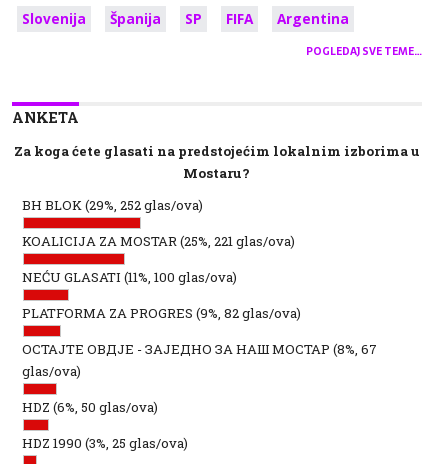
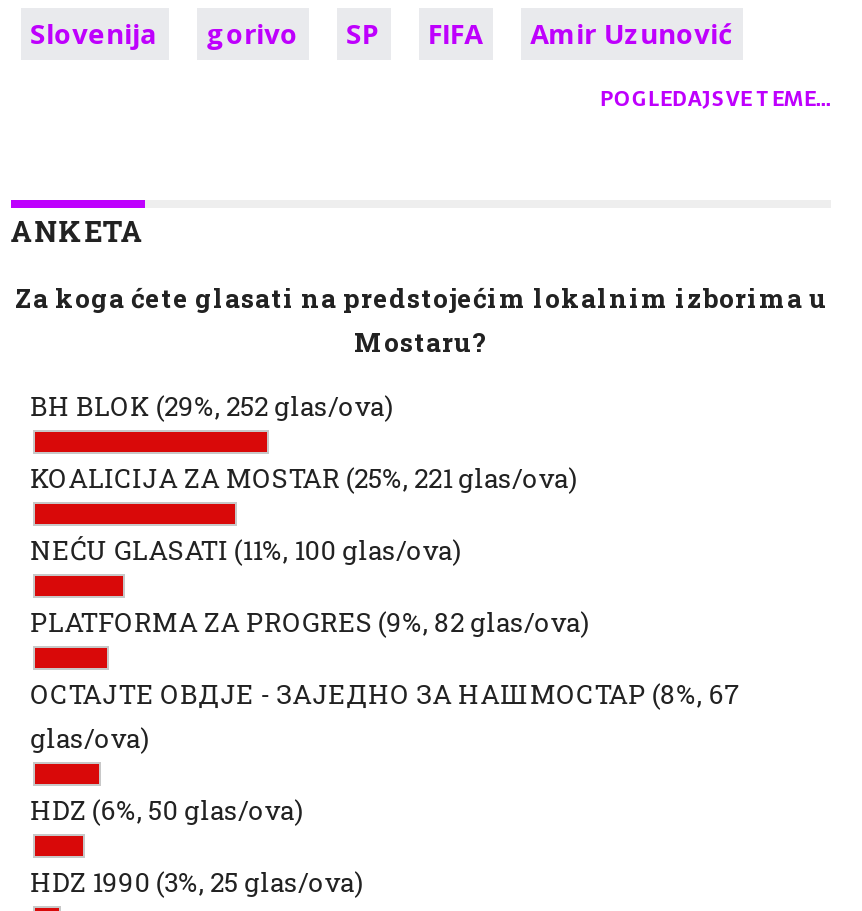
- Španija
+ gorivo

- Argentina
+ Amir Uzunović
